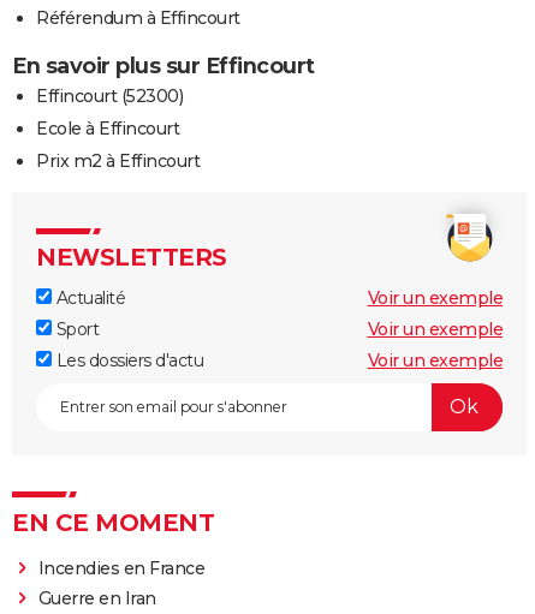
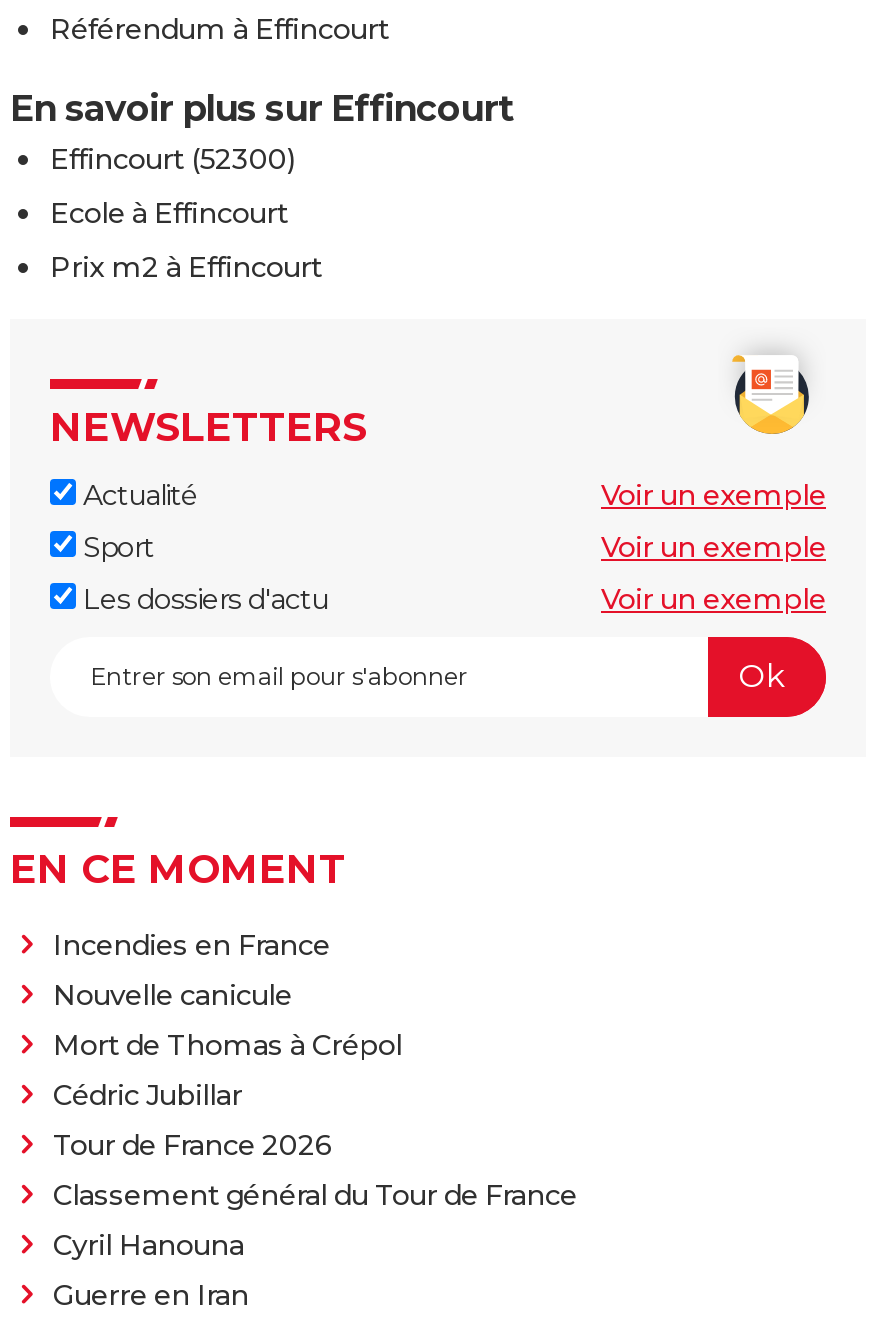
+ Nouvelle canicule
+ Mort de Thomas à Crépol
+ Cédric Jubillar
+ Tour de France 2026
+ Classement général du Tour de France
+ Cyril Hanouna
